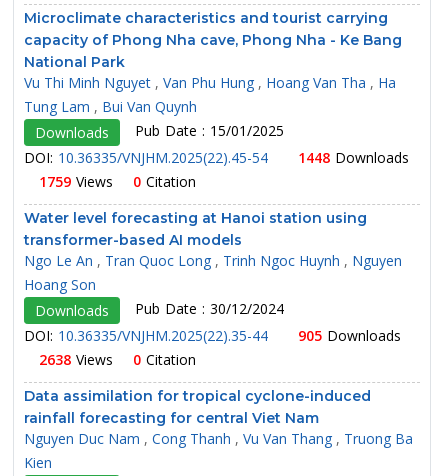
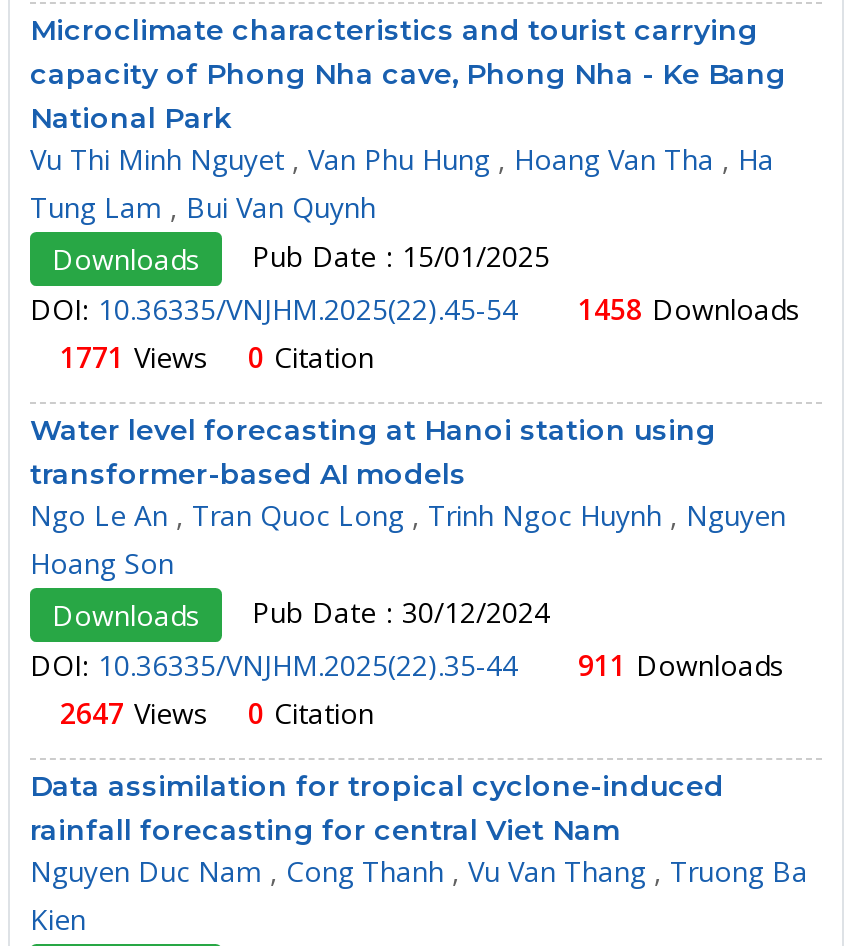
- DOI: 10.36335/VNJHM.2025(22).45-54 1448 Downloads
+ DOI: 10.36335/VNJHM.2025(22).45-54 1458 Downloads

- 1759 Views 0 Citation
+ 1771 Views 0 Citation

- DOI: 10.36335/VNJHM.2025(22).35-44 905 Downloads
+ DOI: 10.36335/VNJHM.2025(22).35-44 911 Downloads

- 2638 Views 0 Citation
+ 2647 Views 0 Citation
